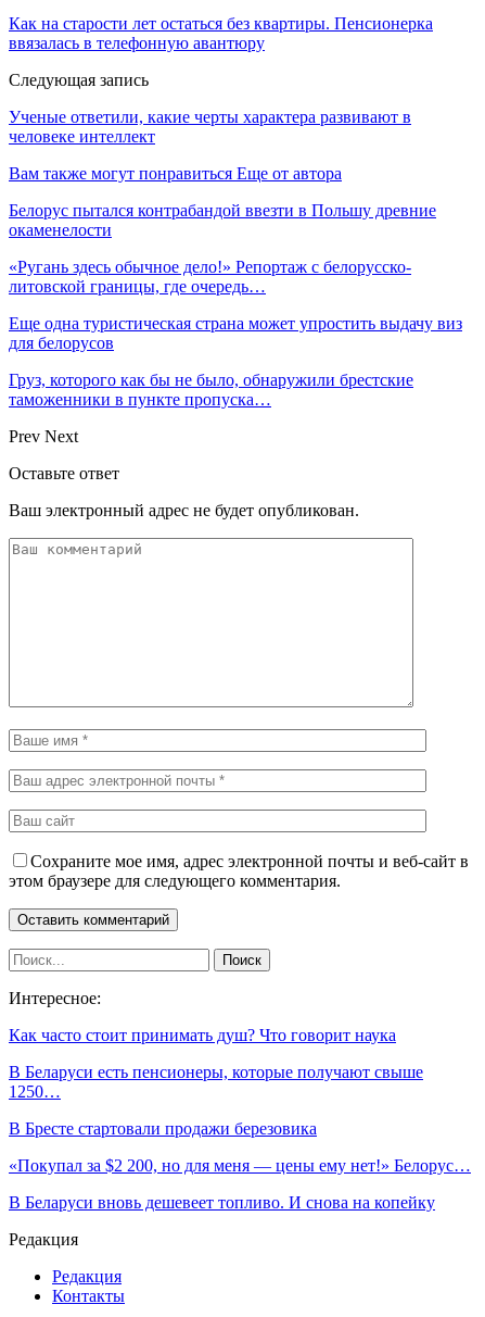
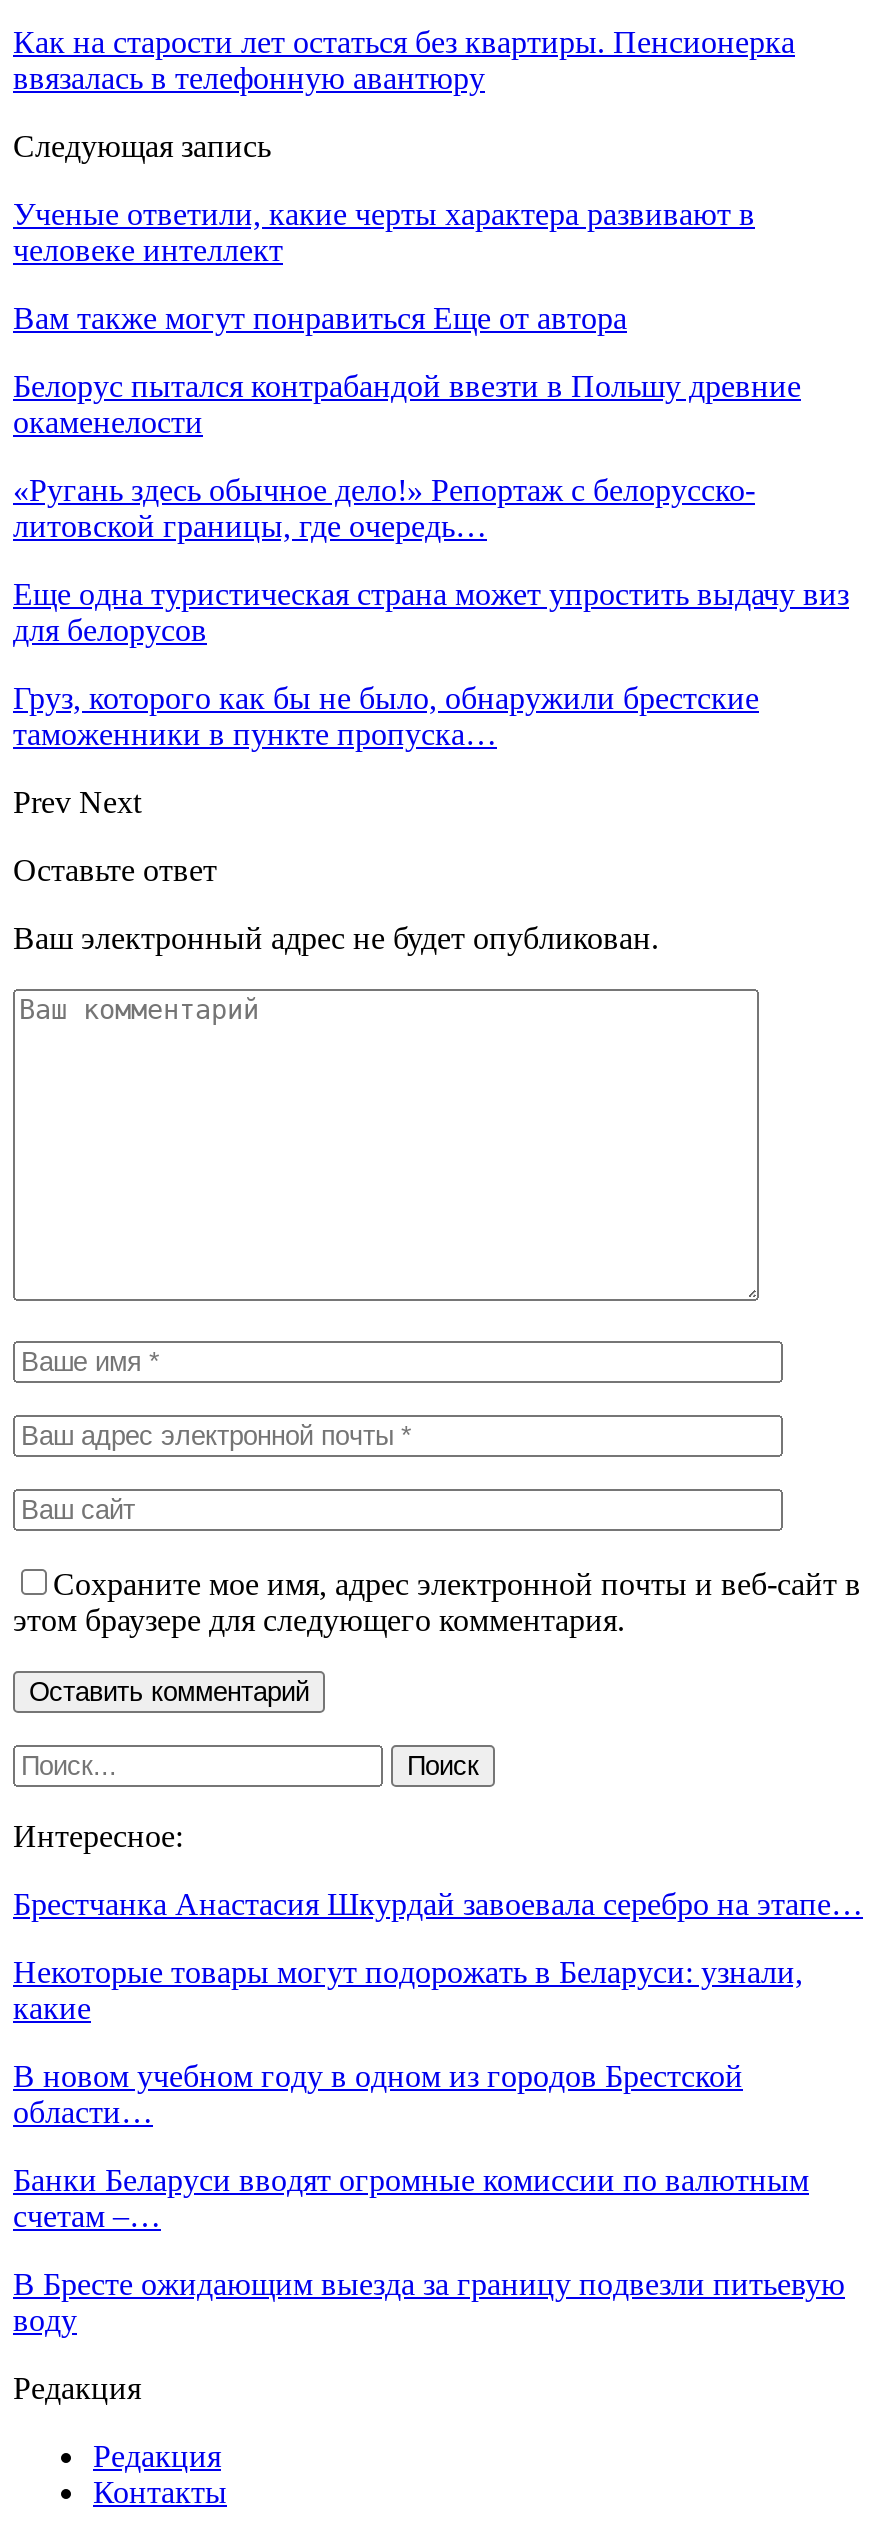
- Как часто стоит принимать душ? Что говорит наука
+ Брестчанка Анастасия Шкурдай завоевала серебро на этапе…

- В Беларуси есть пенсионеры, которые получают свыше
- 1250…
+ Некоторые товары могут подорожать в Беларуси: узнали,
+ какие

- В Бресте стартовали продажи березовика
+ В новом учебном году в одном из городов Брестской
+ области…

- «Покупал за $2 200, но для меня — цены ему нет!» Белорус…
+ Банки Беларуси вводят огромные комиссии по валютным
+ счетам –…

- В Беларуси вновь дешевеет топливо. И снова на копейку
+ В Бресте ожидающим выезда за границу подвезли питьевую
+ воду
